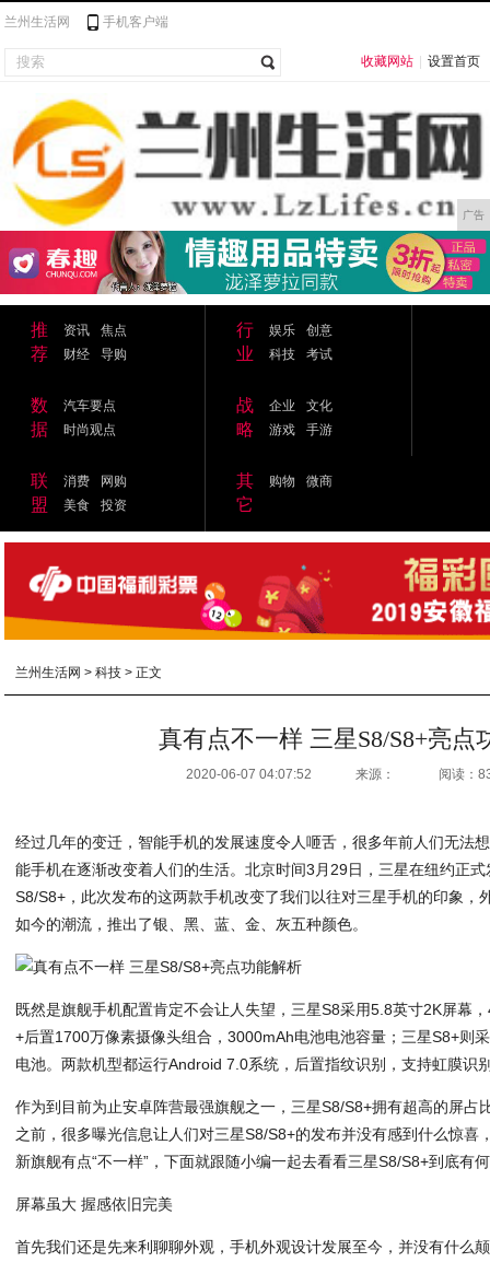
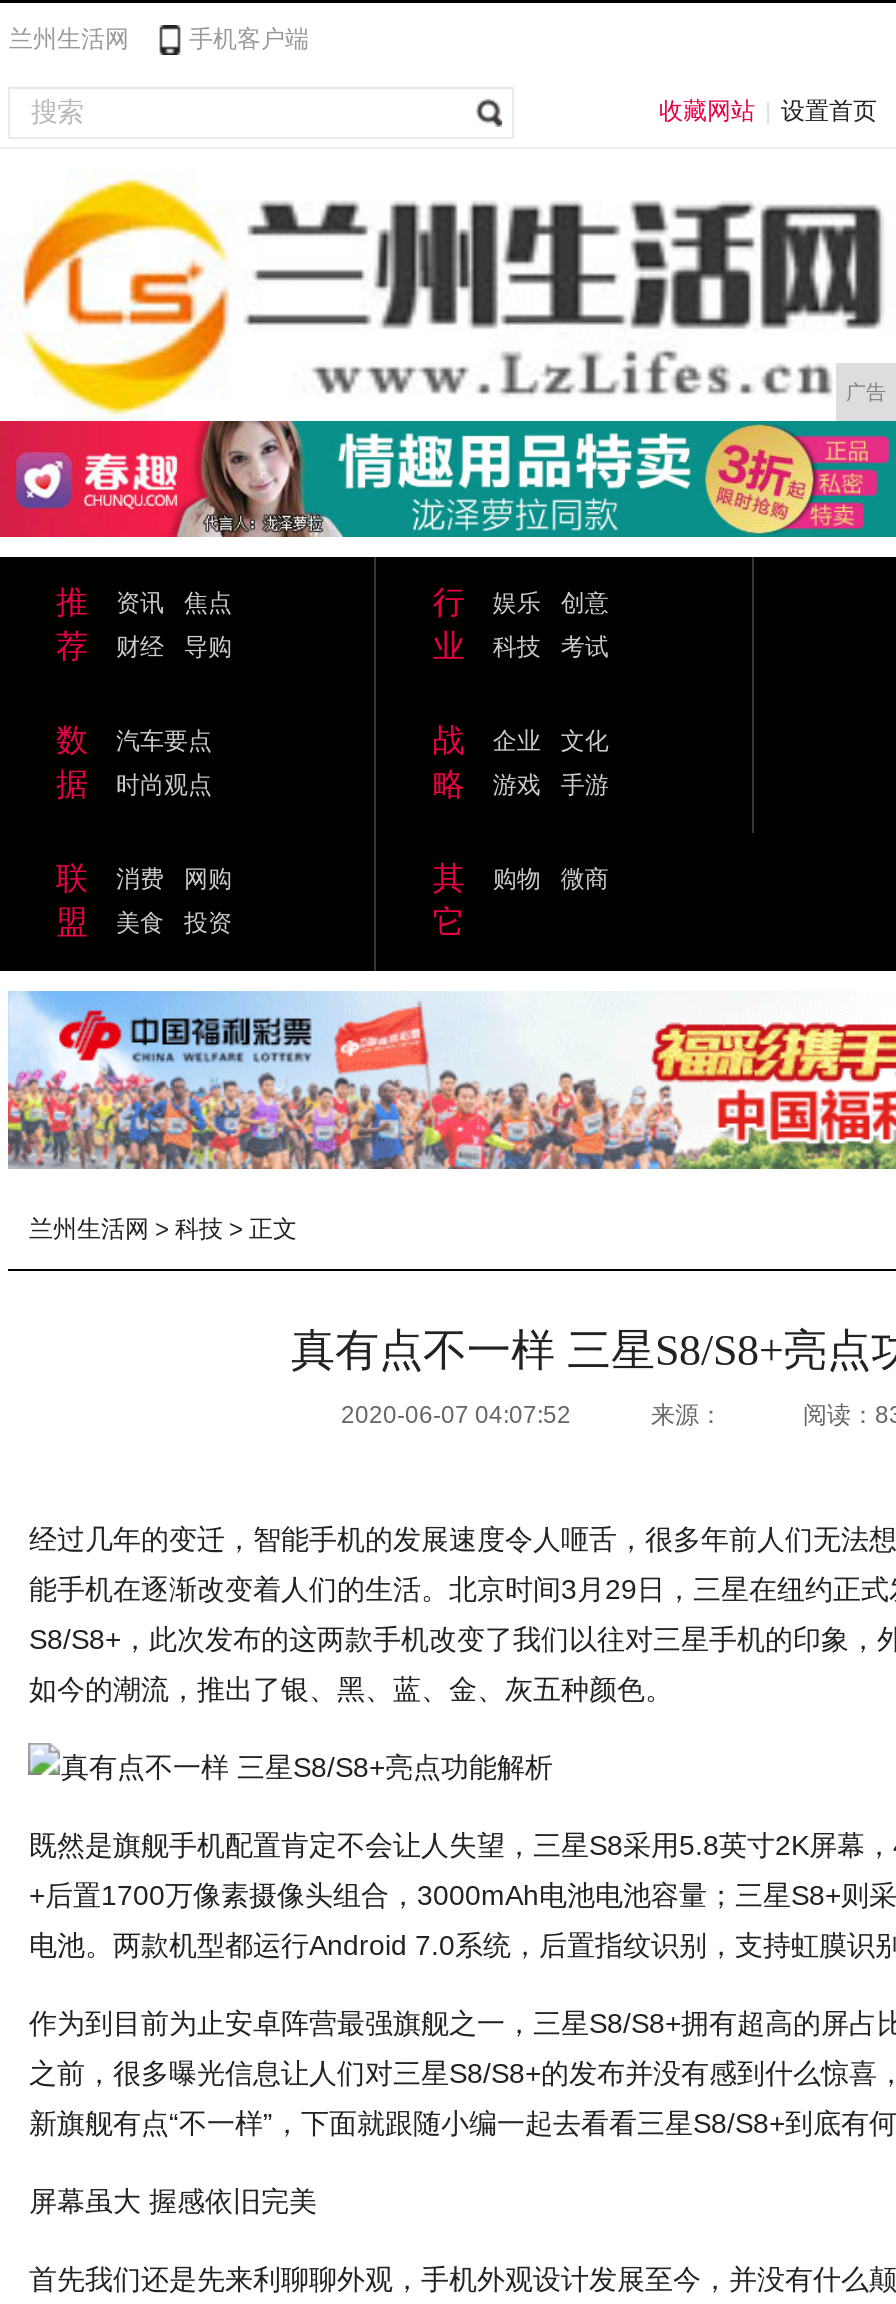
- [image]
+ [image]
